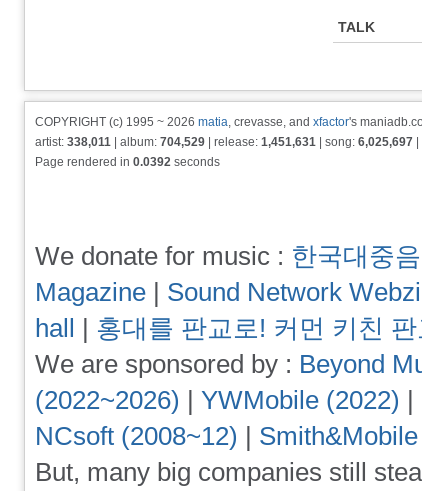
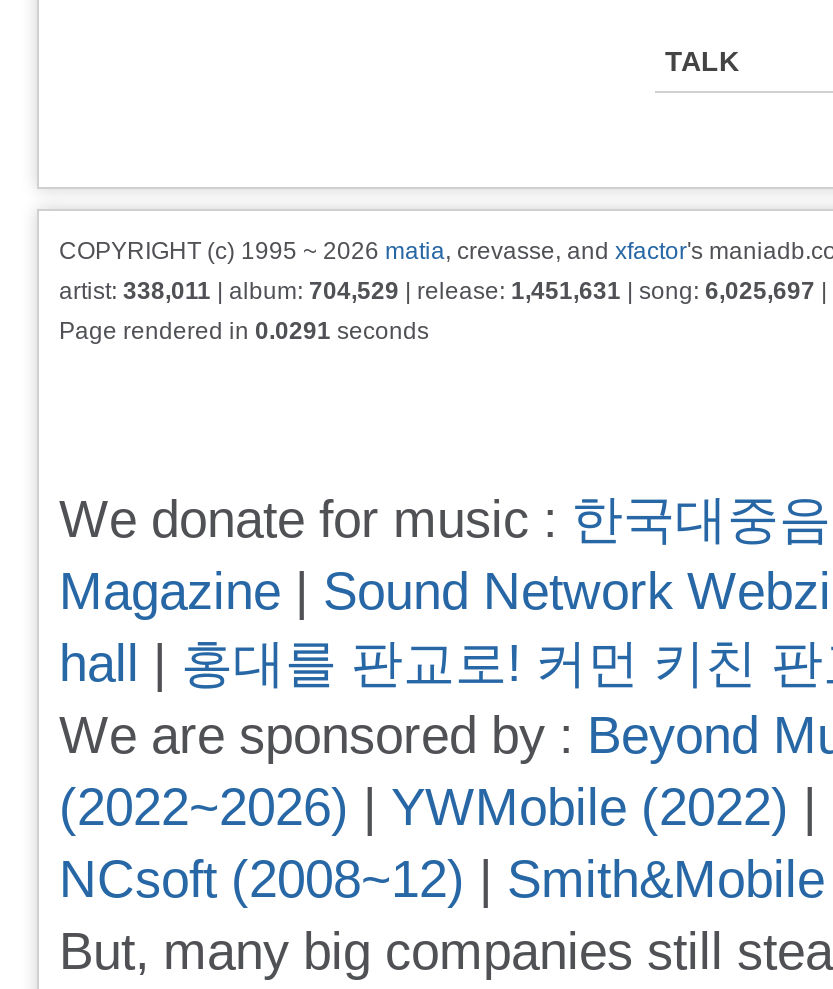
- Page rendered in 0.0392 seconds
+ Page rendered in 0.0291 seconds
